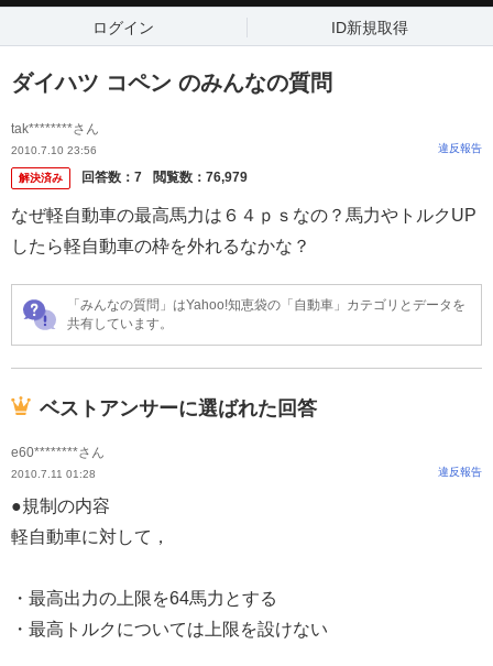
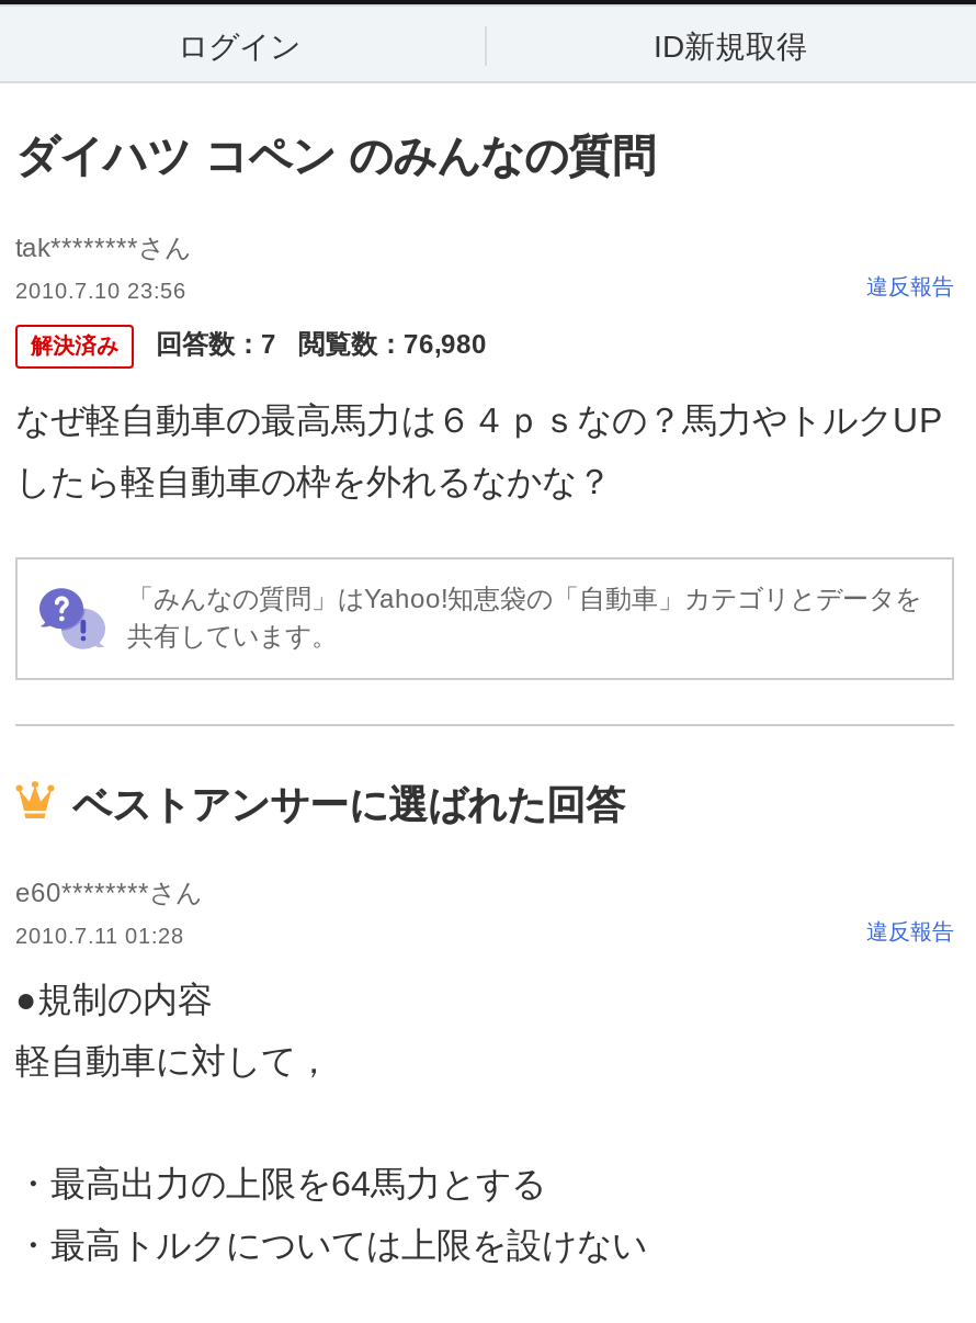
- 解決済み 回答数：7 閲覧数：76,979
+ 解決済み 回答数：7 閲覧数：76,980
